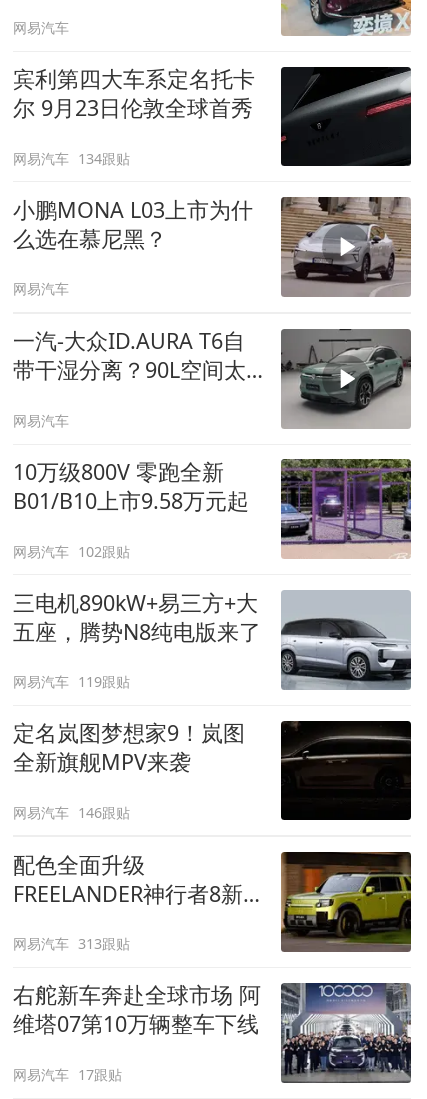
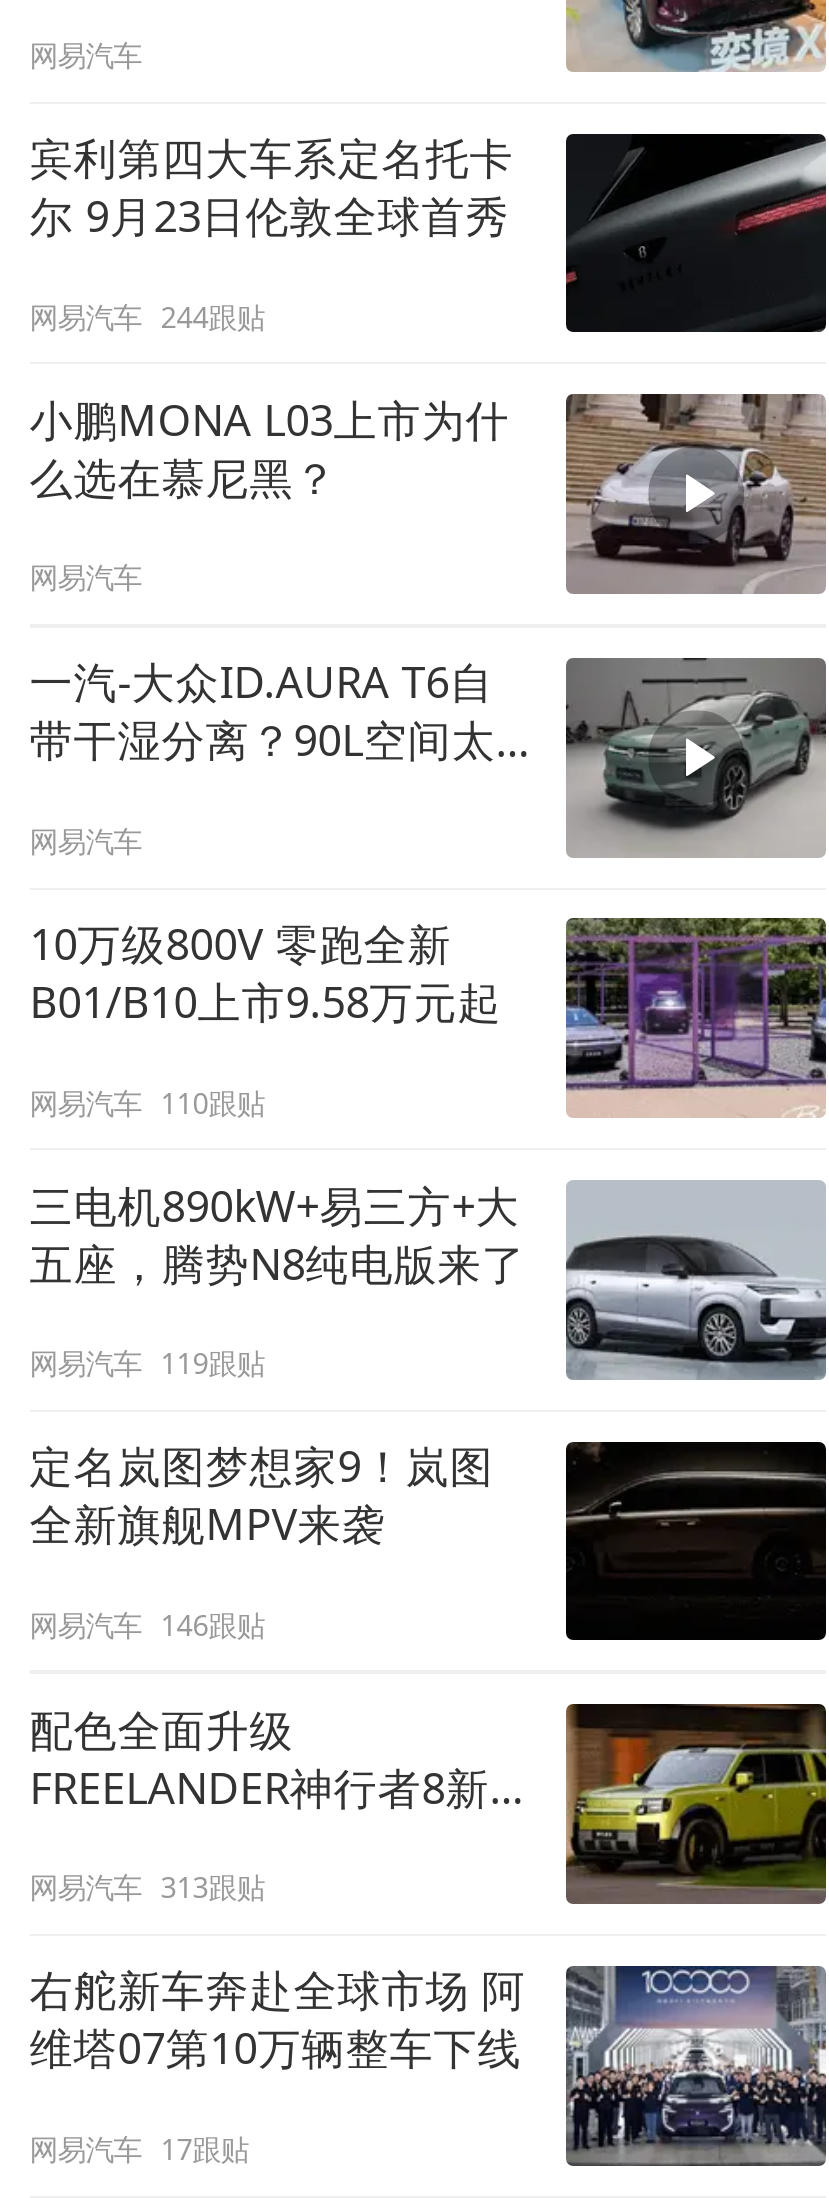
- 网易汽车 134跟贴
+ 网易汽车 244跟贴

- 网易汽车 102跟贴
+ 网易汽车 110跟贴
